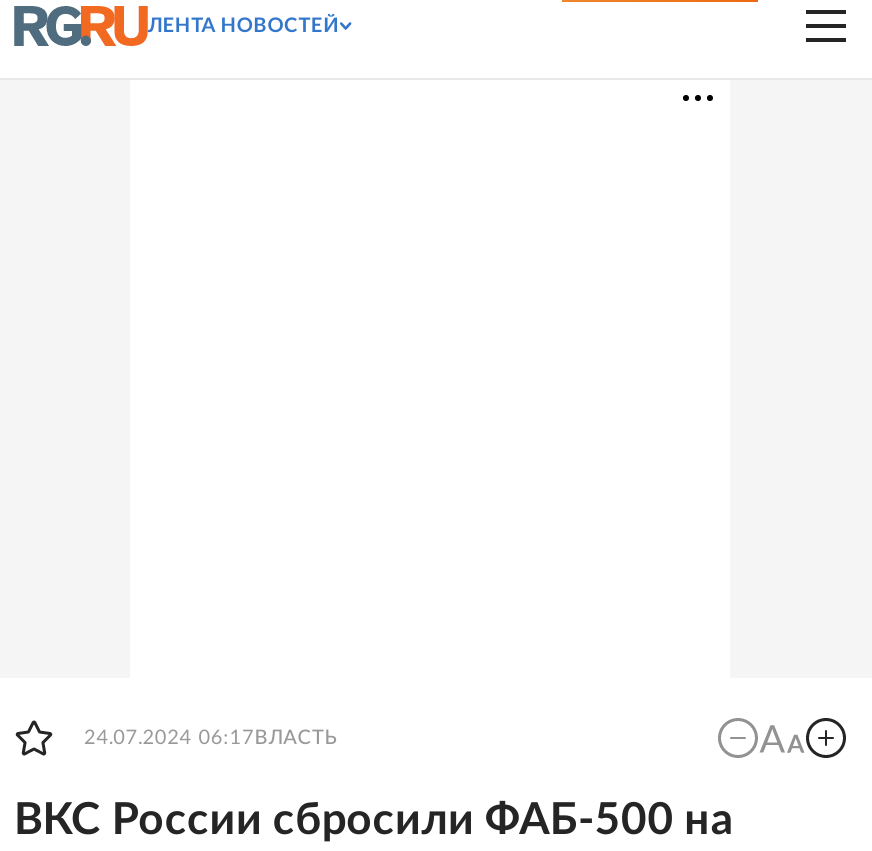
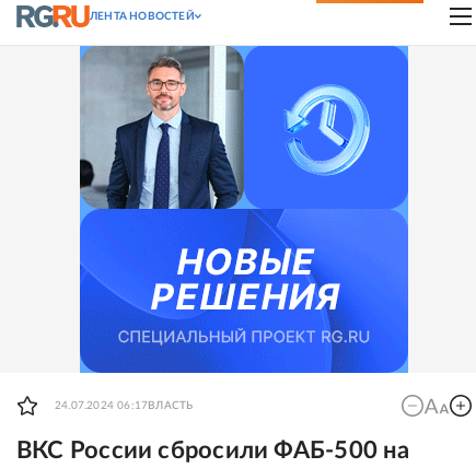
+ [image]
